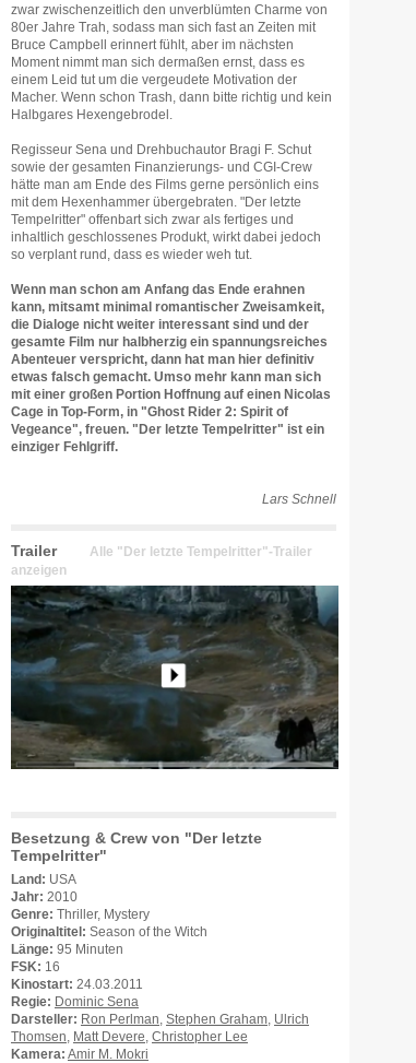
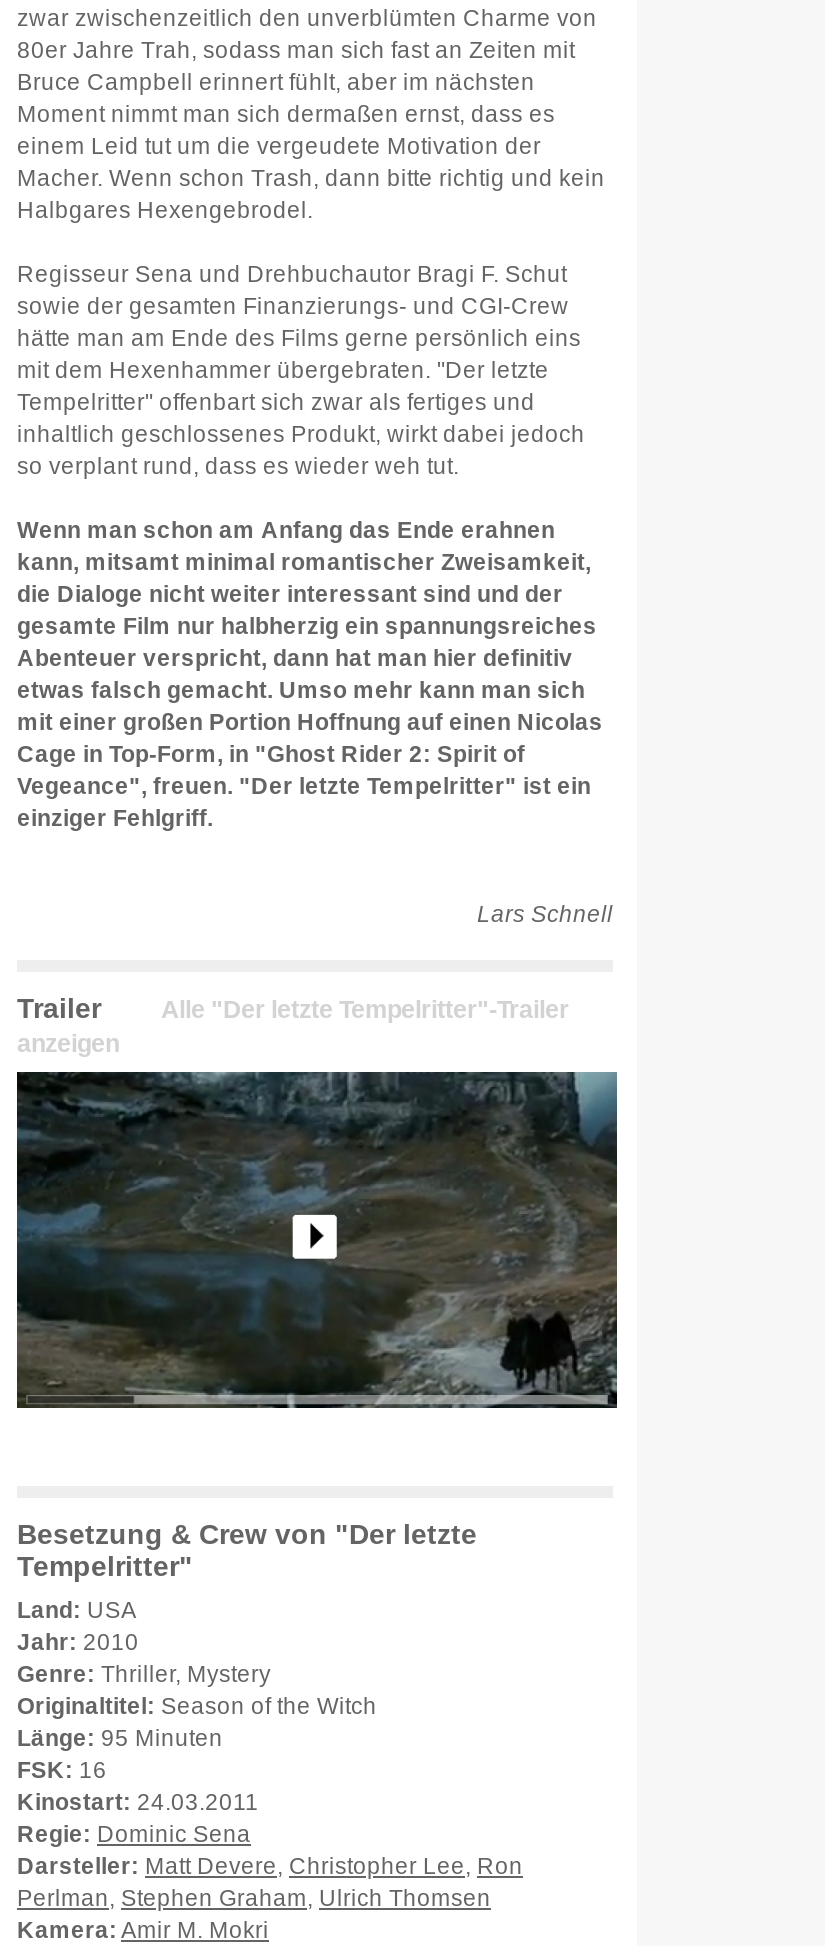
- Darsteller: Ron Perlman, Stephen Graham, Ulrich
- Thomsen, Matt Devere, Christopher Lee
+ Darsteller: Matt Devere, Christopher Lee, Ron
+ Perlman, Stephen Graham, Ulrich Thomsen
